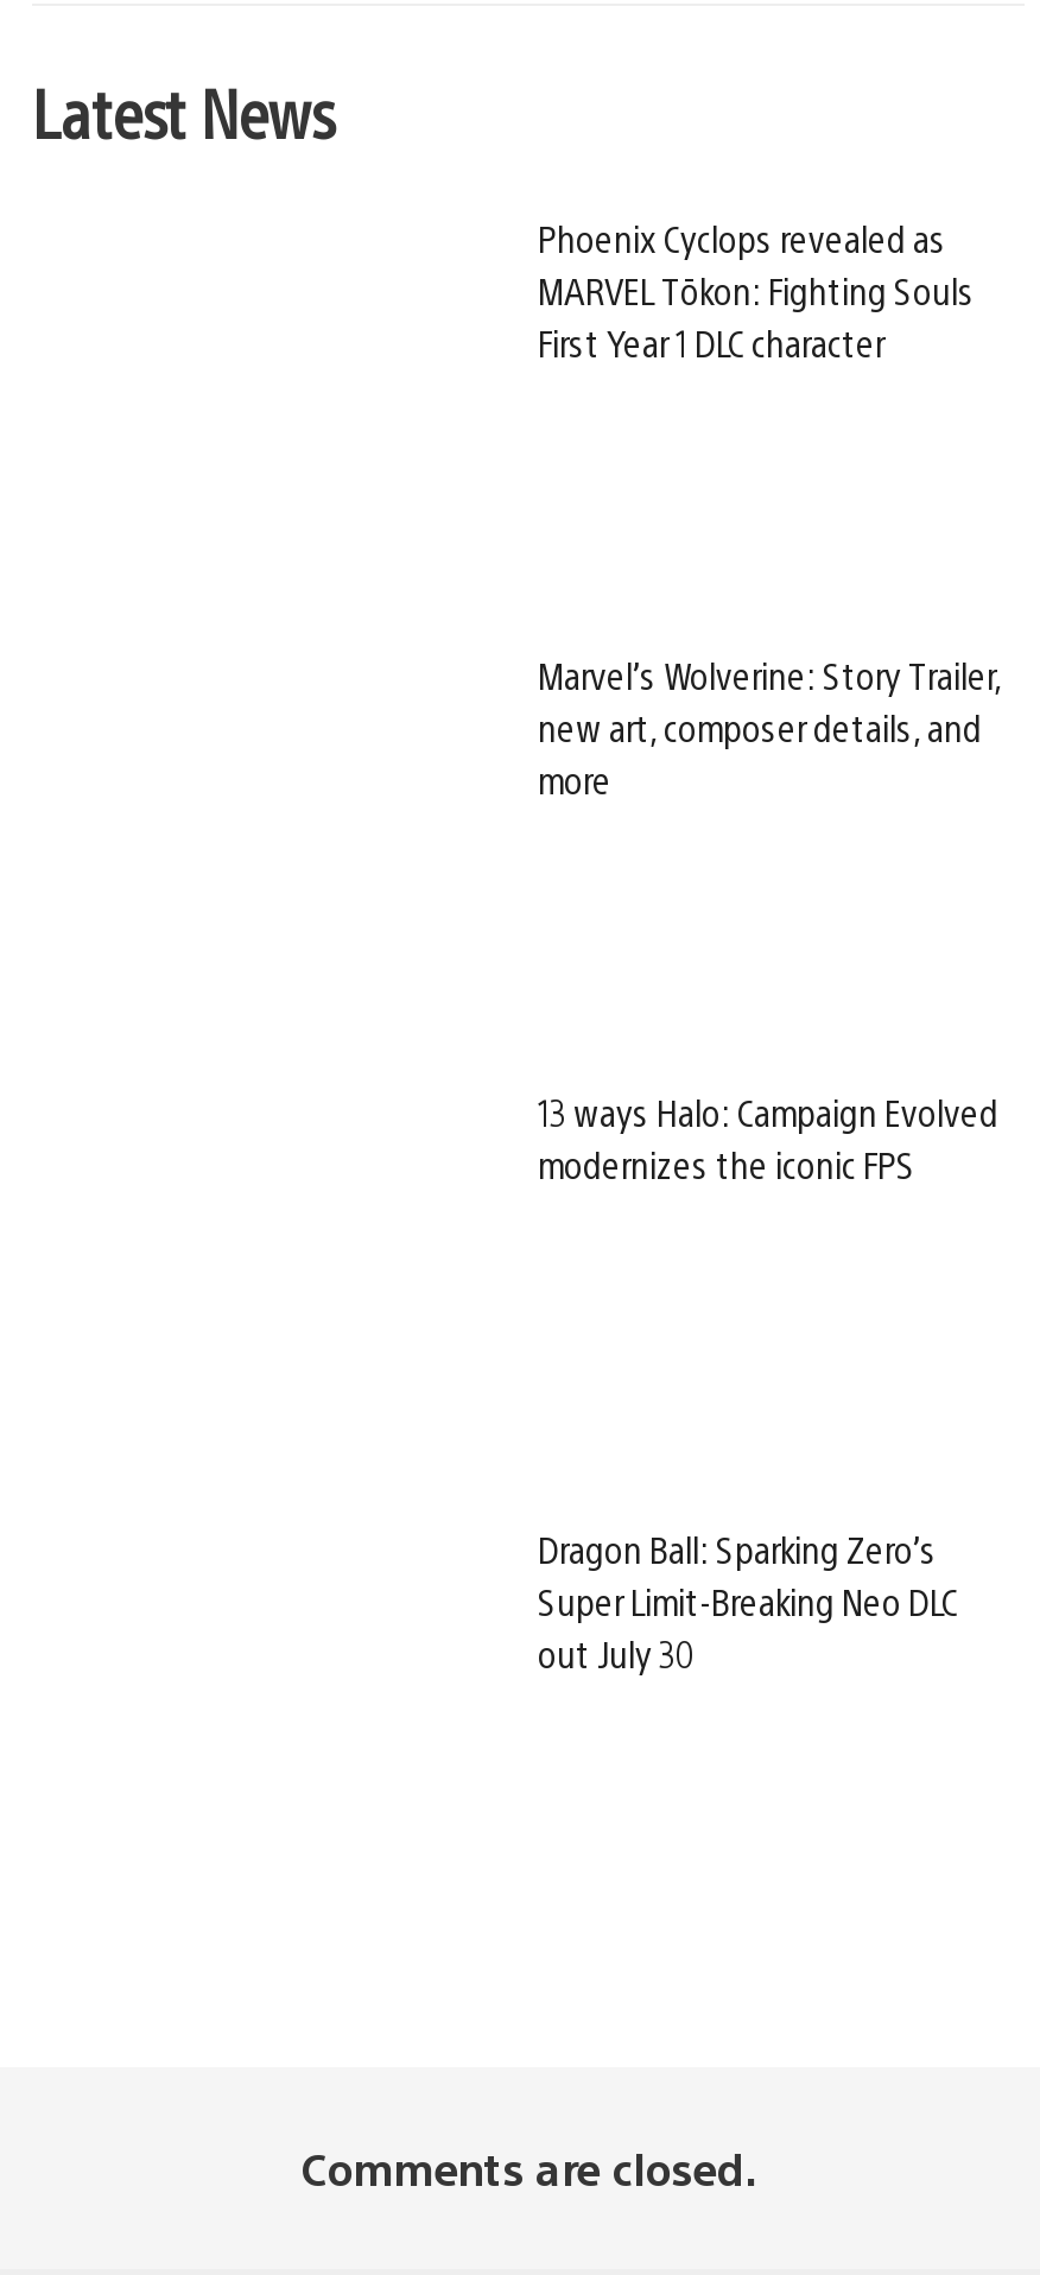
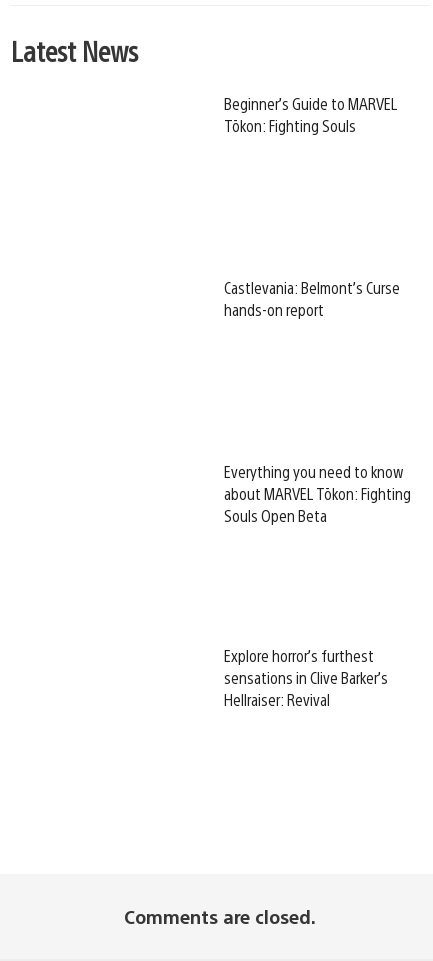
- Phoenix Cyclops revealed as
- MARVEL Tōkon: Fighting Souls
- First Year 1 DLC character
+ Beginner’s Guide to MARVEL
+ Tōkon: Fighting Souls

- Marvel’s Wolverine: Story Trailer,
- new art, composer details, and
- more
+ Castlevania: Belmont’s Curse
+ hands-on report

- 13 ways Halo: Campaign Evolved
- modernizes the iconic FPS
+ Everything you need to know
+ about MARVEL Tōkon: Fighting
+ Souls Open Beta

- Dragon Ball: Sparking Zero’s
- Super Limit-Breaking Neo DLC
- out July 30
+ Explore horror’s furthest
+ sensations in Clive Barker’s
+ Hellraiser: Revival
